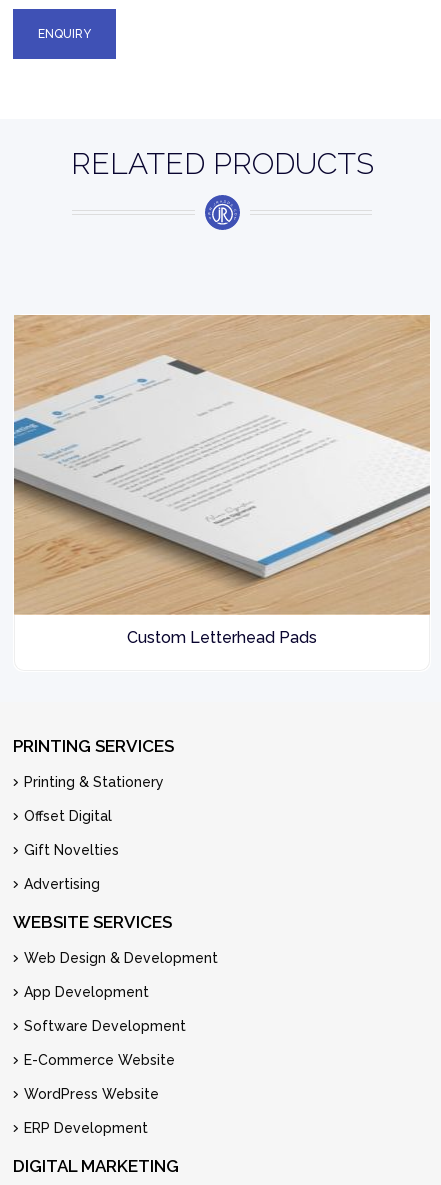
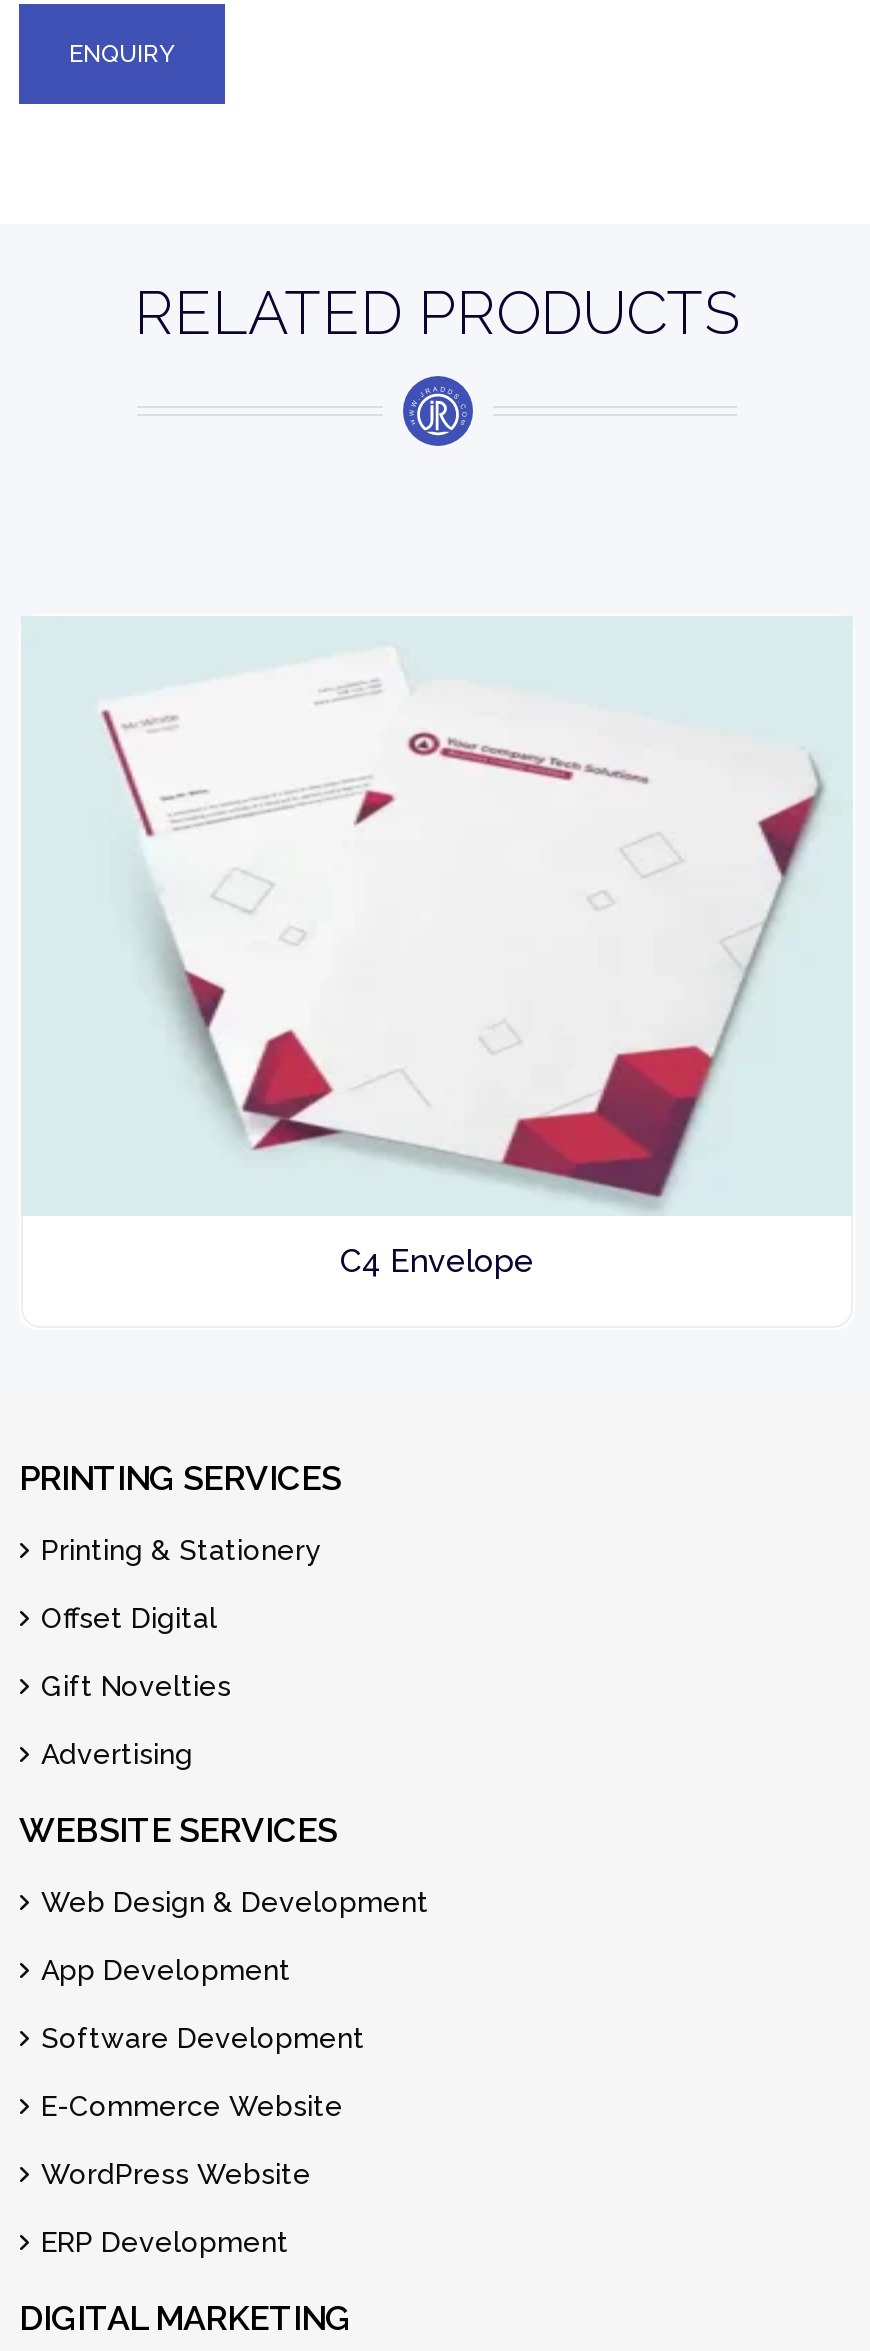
- [image]
- Custom Letterhead Pads
+ [image]
+ C4 Envelope
